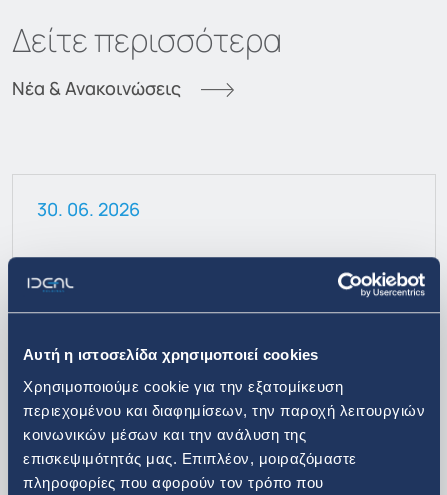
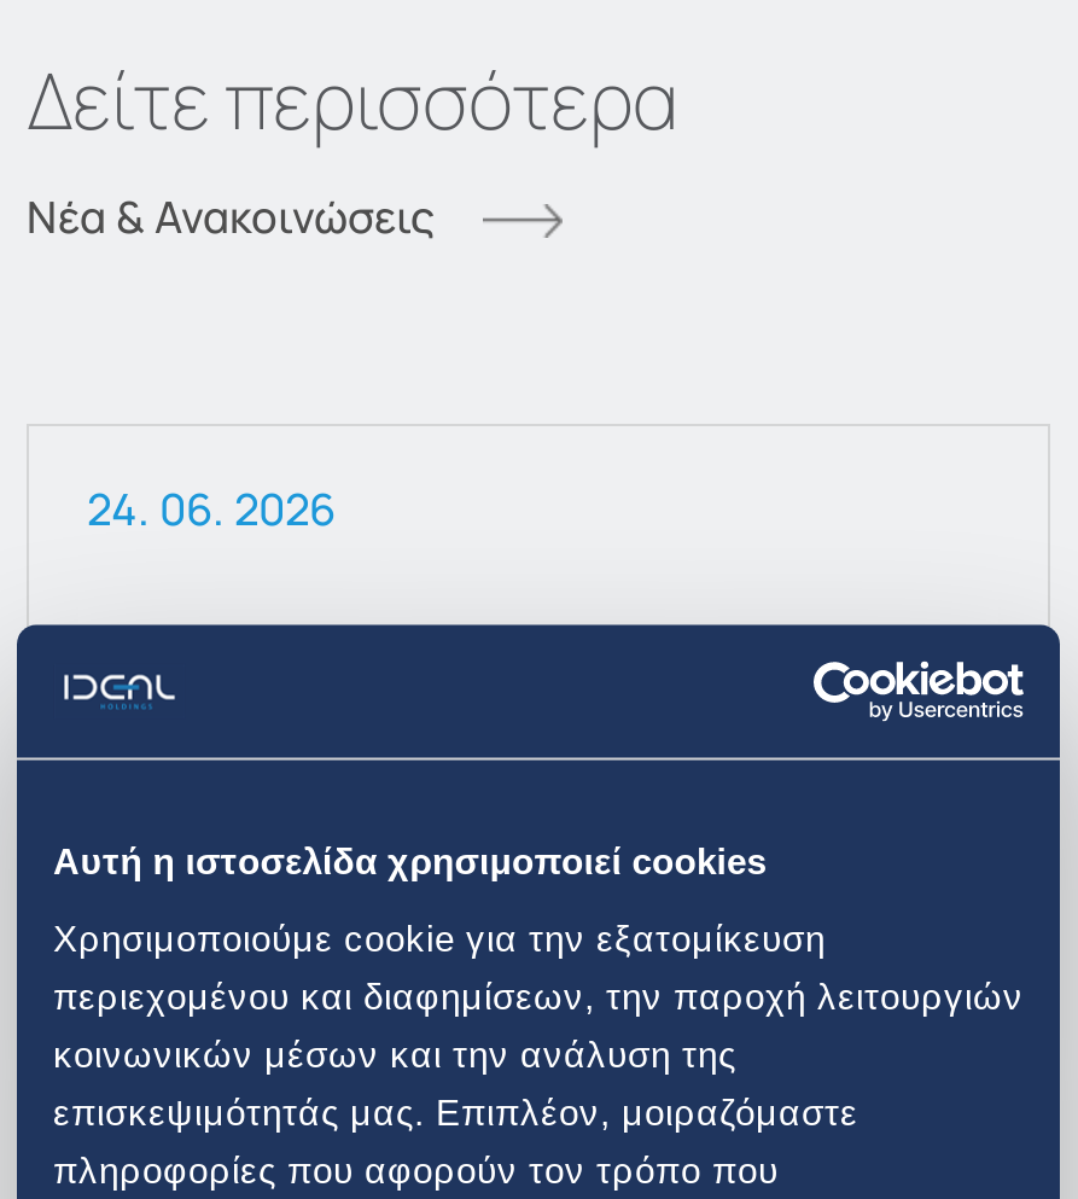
- 30. 06. 2026
+ 24. 06. 2026
